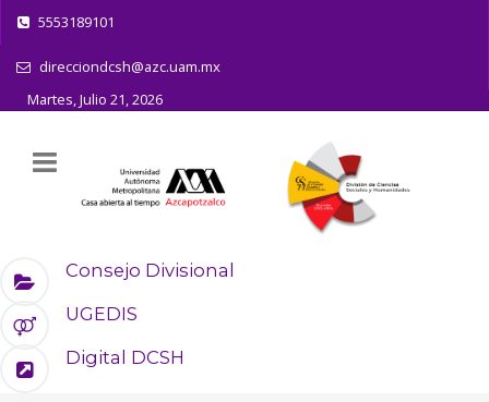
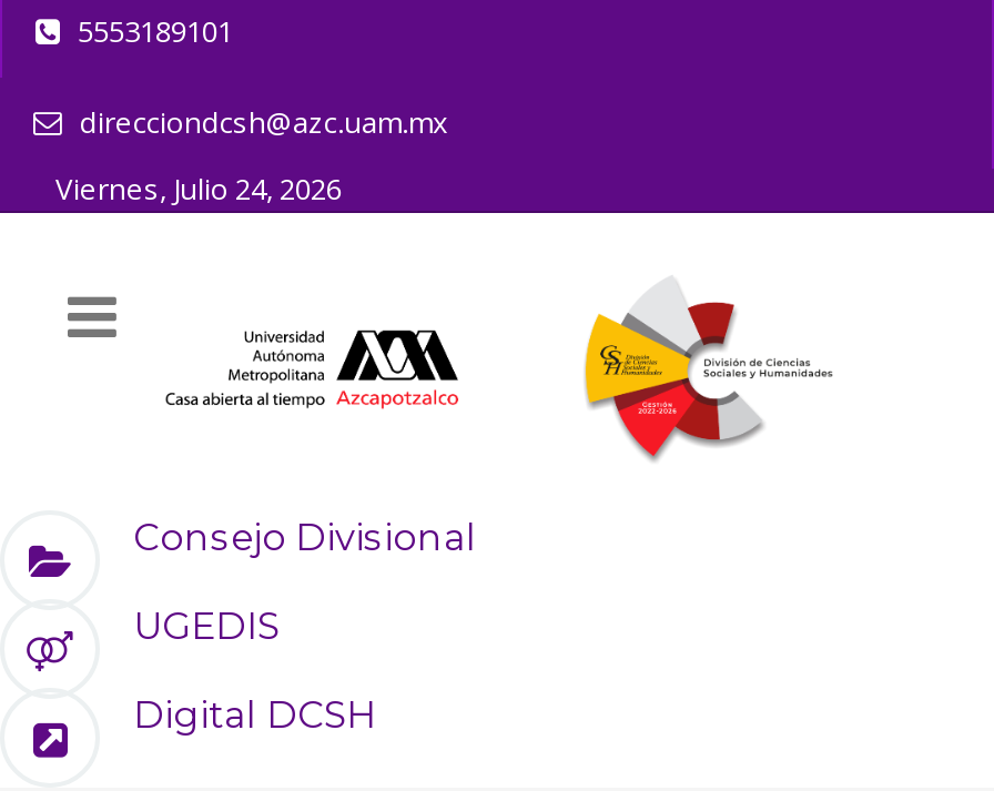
- Martes, Julio 21, 2026
+ Viernes, Julio 24, 2026
